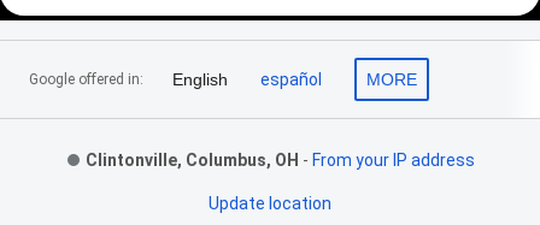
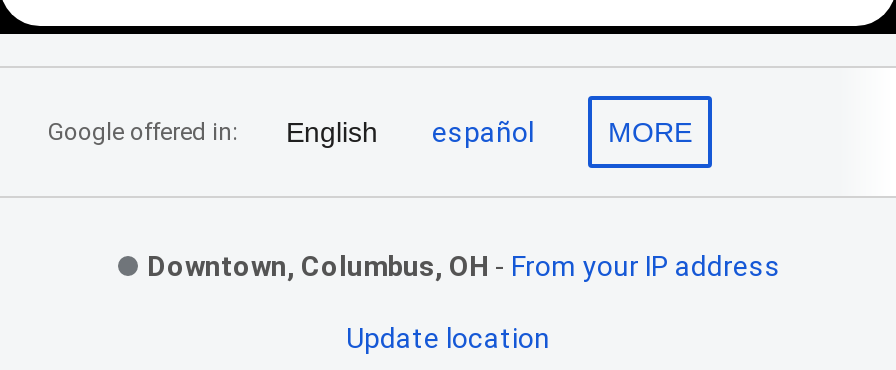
- Clintonville, Columbus, OH - From your IP address
+ Downtown, Columbus, OH - From your IP address
